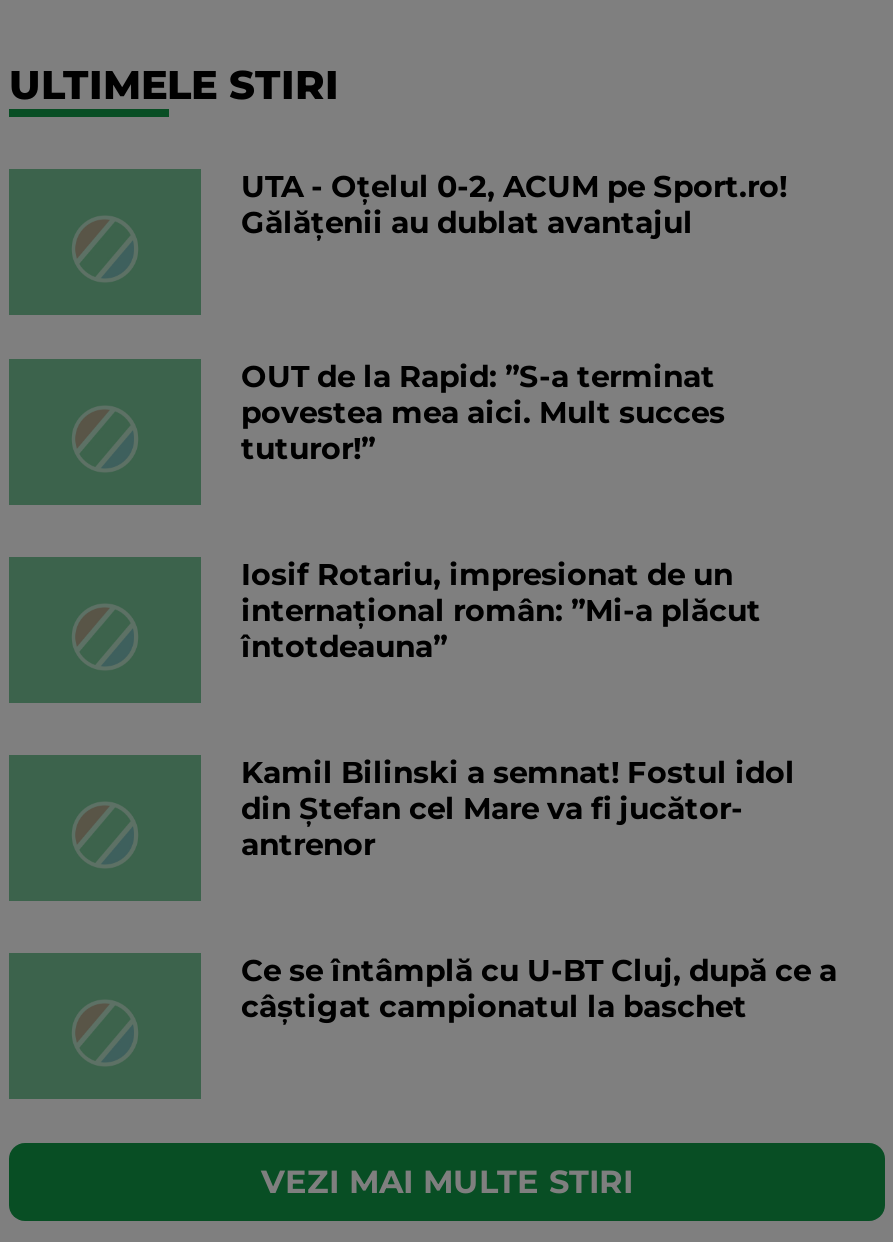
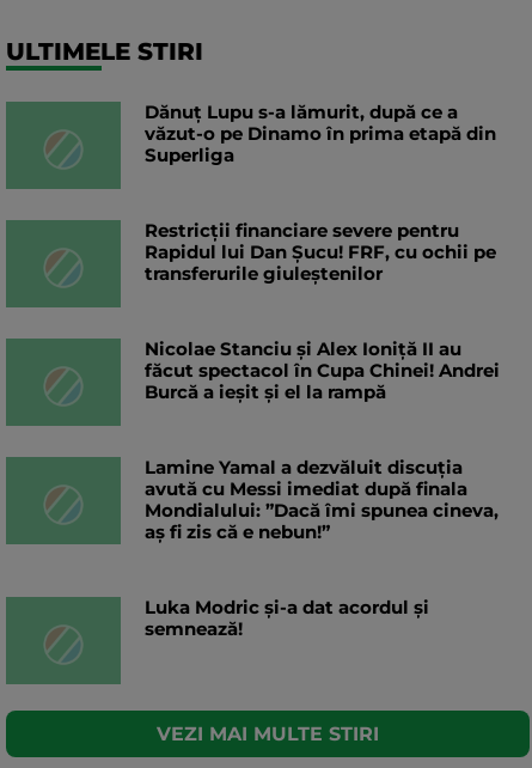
- UTA - Oțelul 0-2, ACUM pe Sport.ro!
- Gălățenii au dublat avantajul
+ Dănuț Lupu s-a lămurit, după ce a
+ văzut-o pe Dinamo în prima etapă din
+ Superliga

- OUT de la Rapid: ”S-a terminat
- povestea mea aici. Mult succes
- tuturor!”
+ Restricții financiare severe pentru
+ Rapidul lui Dan Șucu! FRF, cu ochii pe
+ transferurile giuleștenilor

- Iosif Rotariu, impresionat de un
- internațional român: ”Mi-a plăcut
- întotdeauna”
+ Nicolae Stanciu şi Alex Ioniţă II au
+ făcut spectacol în Cupa Chinei! Andrei
+ Burcă a ieșit și el la rampă

- Kamil Bilinski a semnat! Fostul idol
- din Ștefan cel Mare va fi jucător-
- antrenor
+ Lamine Yamal a dezvăluit discuția
+ avută cu Messi imediat după finala
+ Mondialului: ”Dacă îmi spunea cineva,
+ aș fi zis că e nebun!”

- Ce se întâmplă cu U-BT Cluj, după ce a
- câștigat campionatul la baschet
+ Luka Modric și-a dat acordul și
+ semnează!
